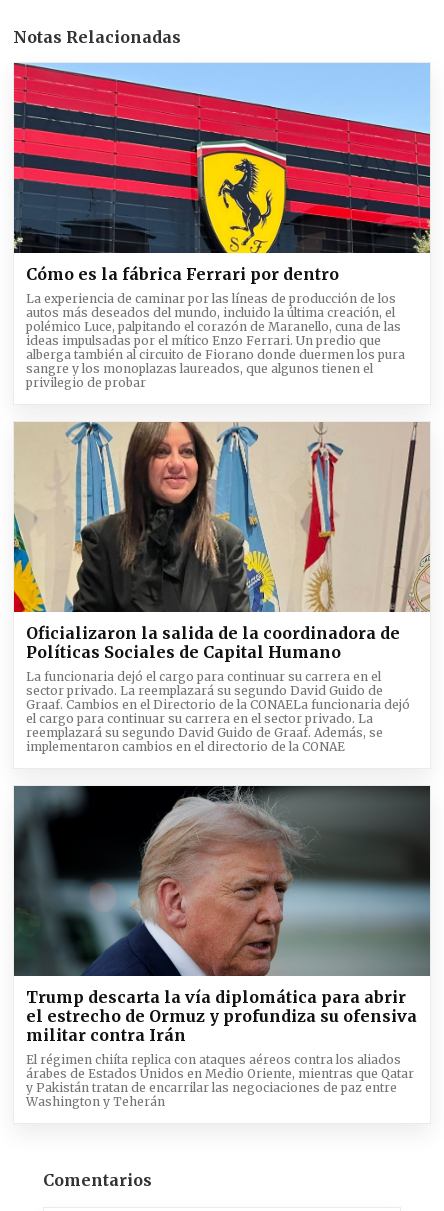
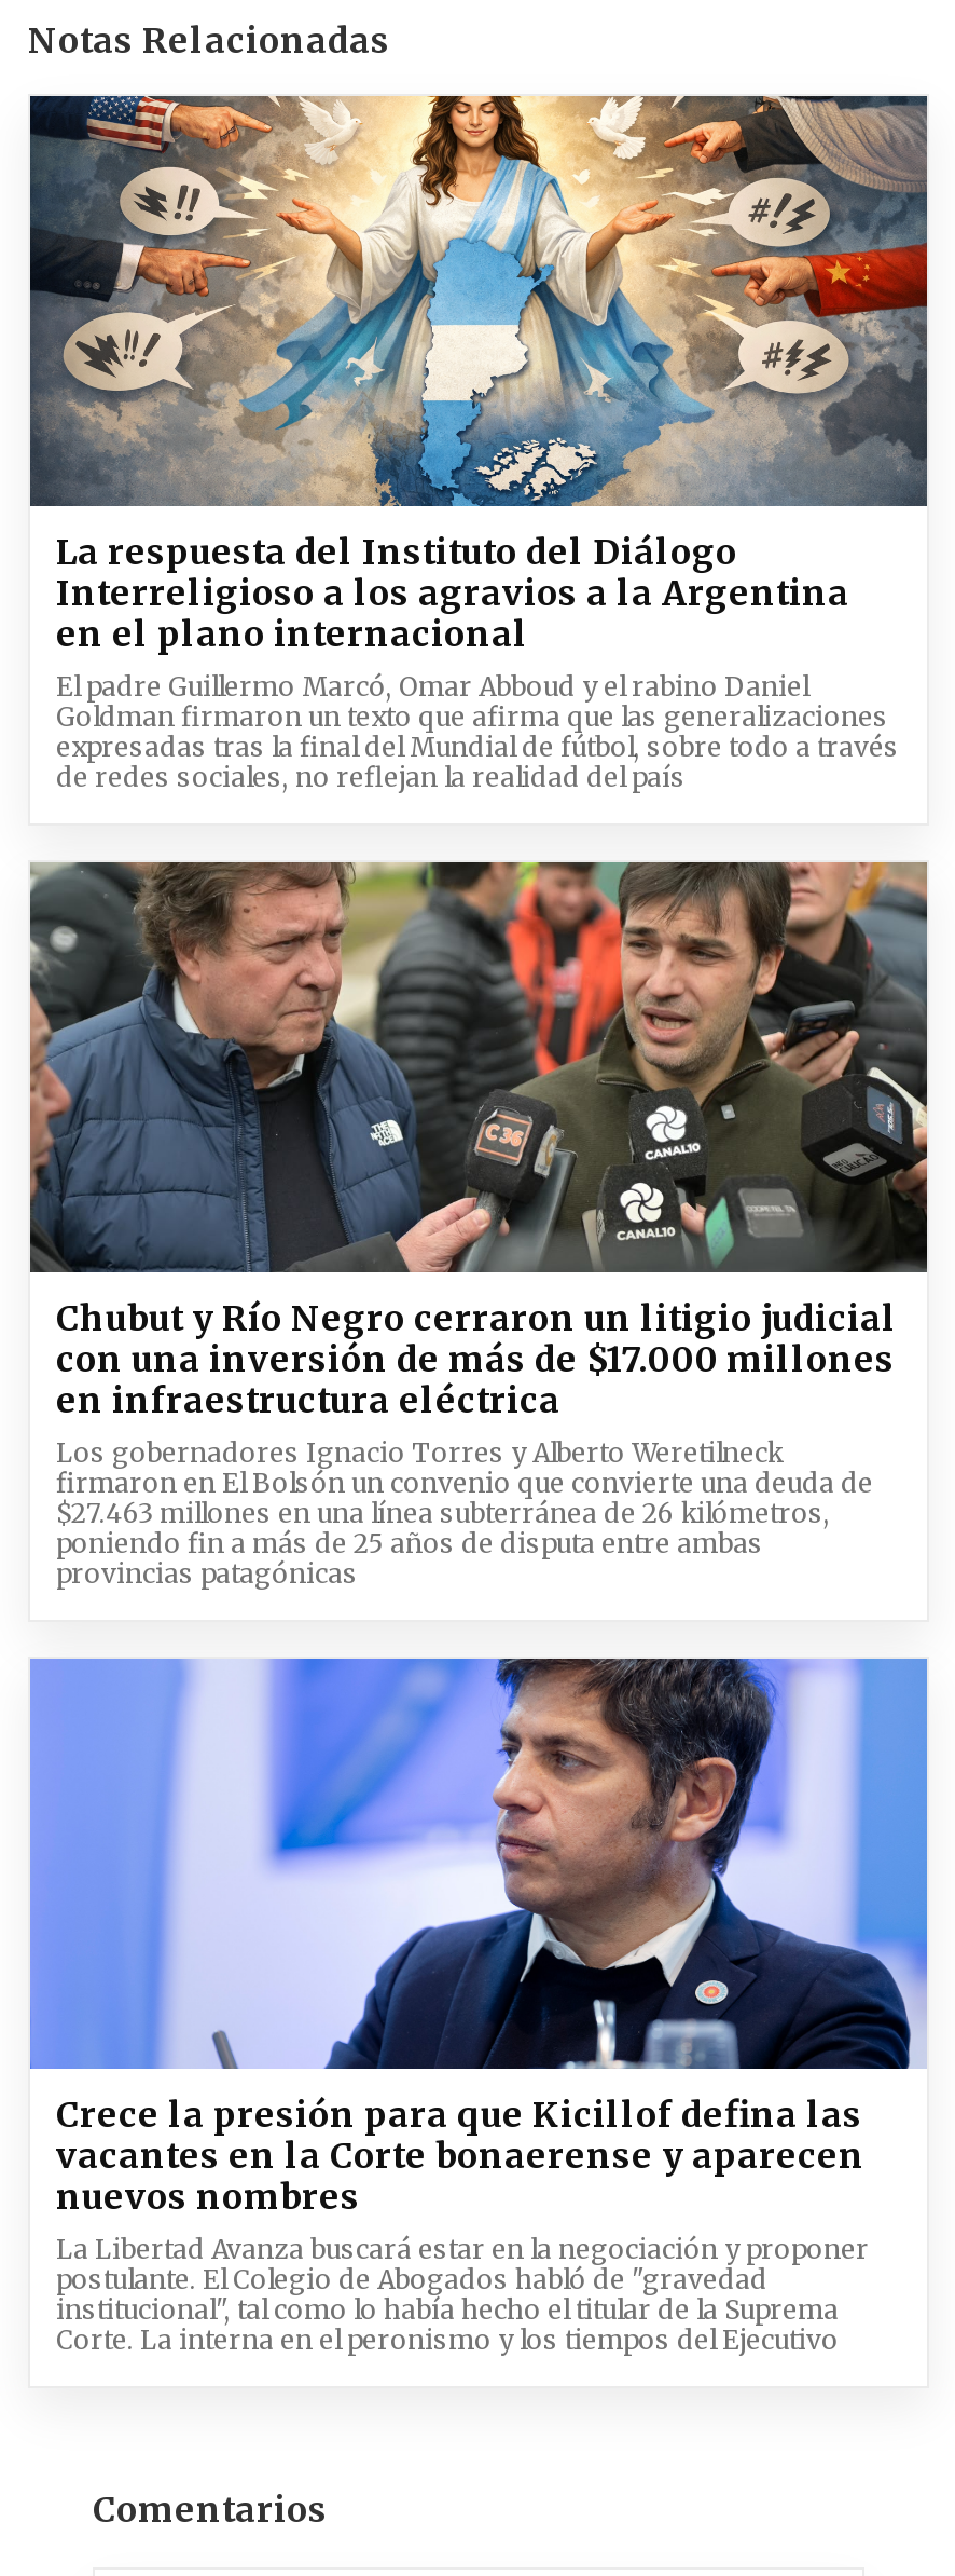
- [image]
- Cómo es la fábrica Ferrari por dentro
- La experiencia de caminar por las líneas de producción de los
- autos más deseados del mundo, incluido la última creación, el
- polémico Luce, palpitando el corazón de Maranello, cuna de las
- ideas impulsadas por el mítico Enzo Ferrari. Un predio que
- alberga también al circuito de Fiorano donde duermen los pura
- sangre y los monoplazas laureados, que algunos tienen el
- privilegio de probar
+ [image]
+ La respuesta del Instituto del Diálogo
+ Interreligioso a los agravios a la Argentina
+ en el plano internacional
+ El padre Guillermo Marcó, Omar Abboud y el rabino Daniel
+ Goldman firmaron un texto que afirma que las generalizaciones
+ expresadas tras la final del Mundial de fútbol, sobre todo a través
+ de redes sociales, no reflejan la realidad del país

- [image]
- Oficializaron la salida de la coordinadora de
- Políticas Sociales de Capital Humano
- La funcionaria dejó el cargo para continuar su carrera en el
- sector privado. La reemplazará su segundo David Guido de
- Graaf. Cambios en el Directorio de la CONAELa funcionaria dejó
- el cargo para continuar su carrera en el sector privado. La
- reemplazará su segundo David Guido de Graaf. Además, se
- implementaron cambios en el directorio de la CONAE
+ [image]
+ Chubut y Río Negro cerraron un litigio judicial
+ con una inversión de más de $17.000 millones
+ en infraestructura eléctrica
+ Los gobernadores Ignacio Torres y Alberto Weretilneck
+ firmaron en El Bolsón un convenio que convierte una deuda de
+ $27.463 millones en una línea subterránea de 26 kilómetros,
+ poniendo fin a más de 25 años de disputa entre ambas
+ provincias patagónicas

- [image]
- Trump descarta la vía diplomática para abrir
- el estrecho de Ormuz y profundiza su ofensiva
- militar contra Irán
- El régimen chiíta replica con ataques aéreos contra los aliados
- árabes de Estados Unidos en Medio Oriente, mientras que Qatar
- y Pakistán tratan de encarrilar las negociaciones de paz entre
- Washington y Teherán
+ [image]
+ Crece la presión para que Kicillof defina las
+ vacantes en la Corte bonaerense y aparecen
+ nuevos nombres
+ La Libertad Avanza buscará estar en la negociación y proponer
+ postulante. El Colegio de Abogados habló de "gravedad
+ institucional", tal como lo había hecho el titular de la Suprema
+ Corte. La interna en el peronismo y los tiempos del Ejecutivo
